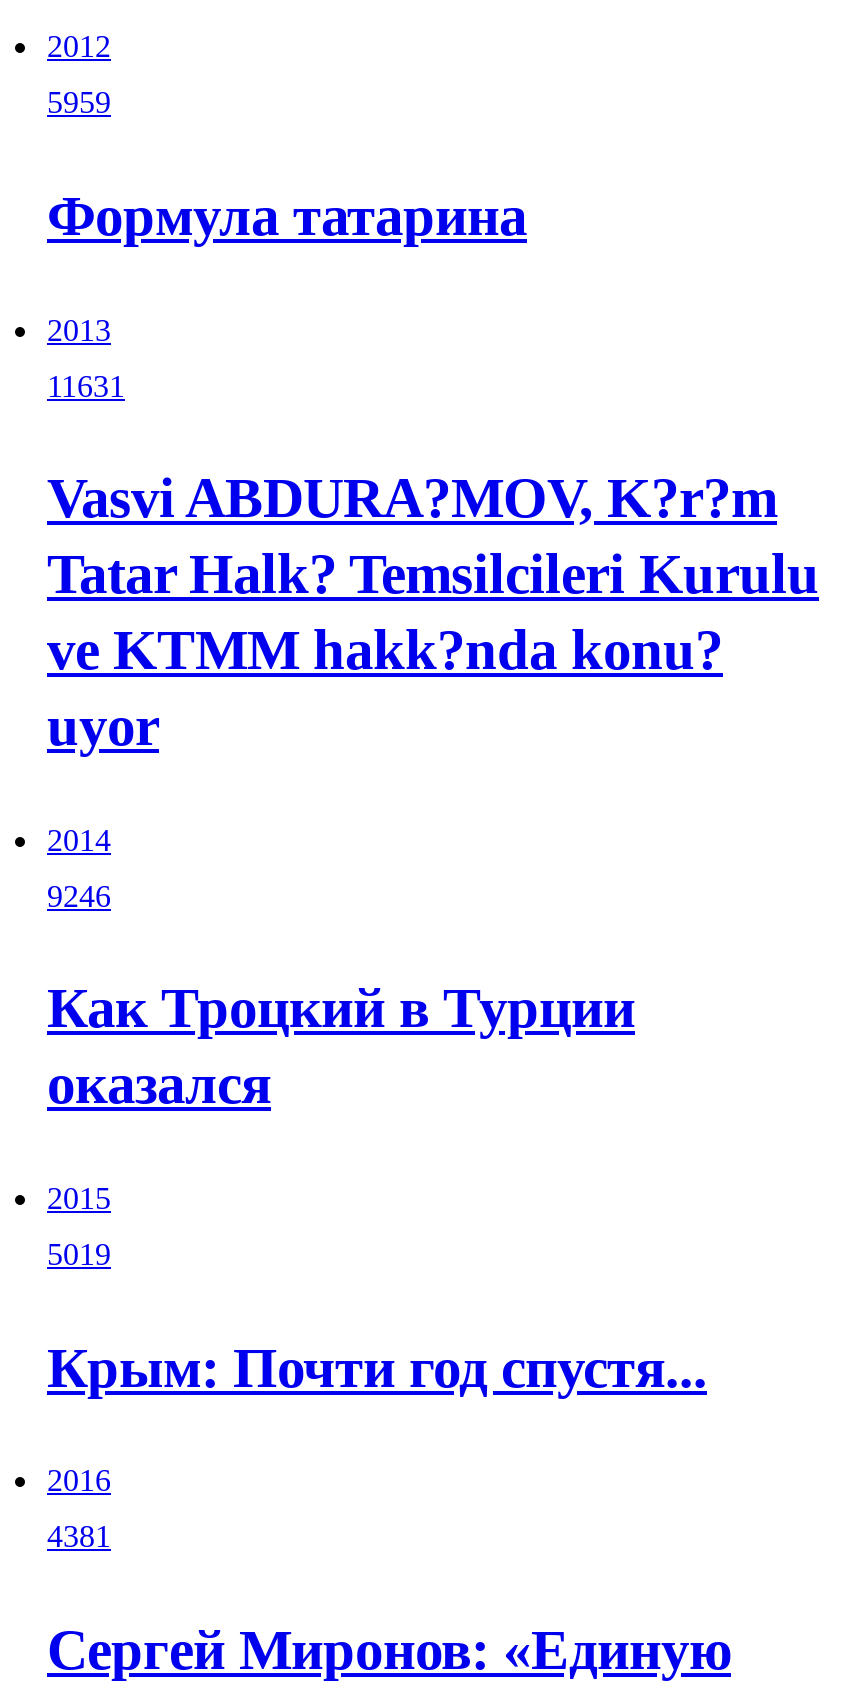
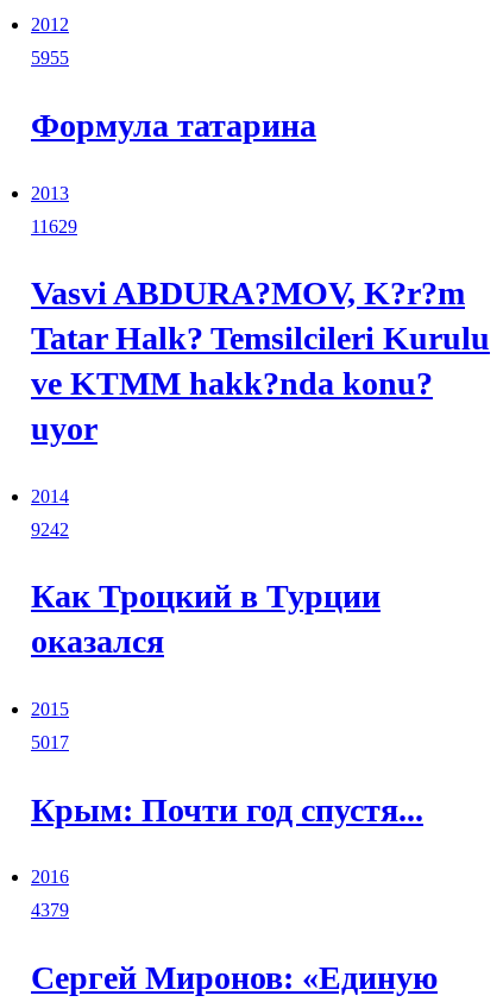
- 5959
+ 5955

- 11631
+ 11629

- 9246
+ 9242

- 5019
+ 5017

- 4381
+ 4379
